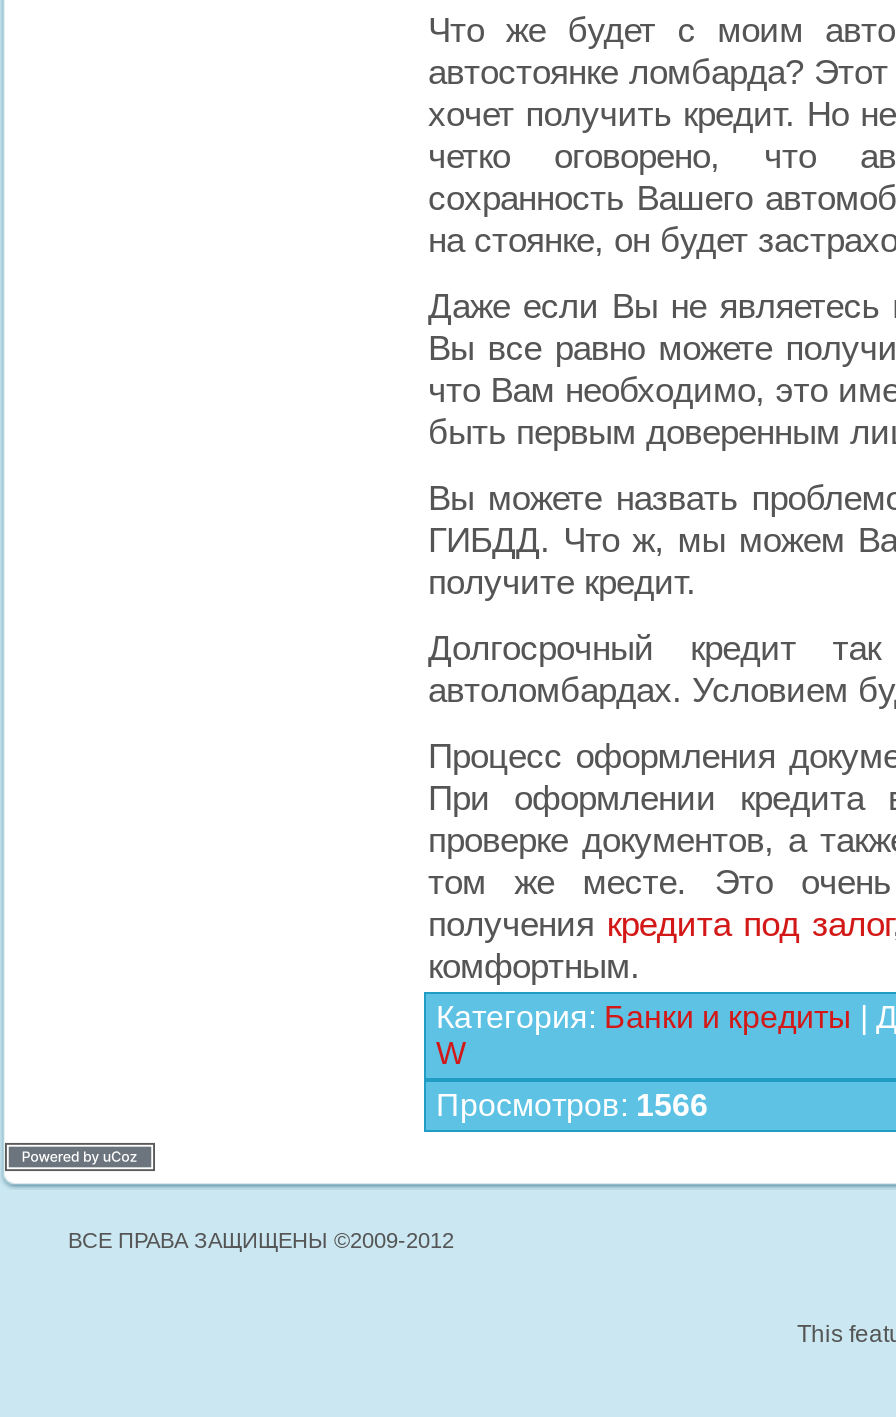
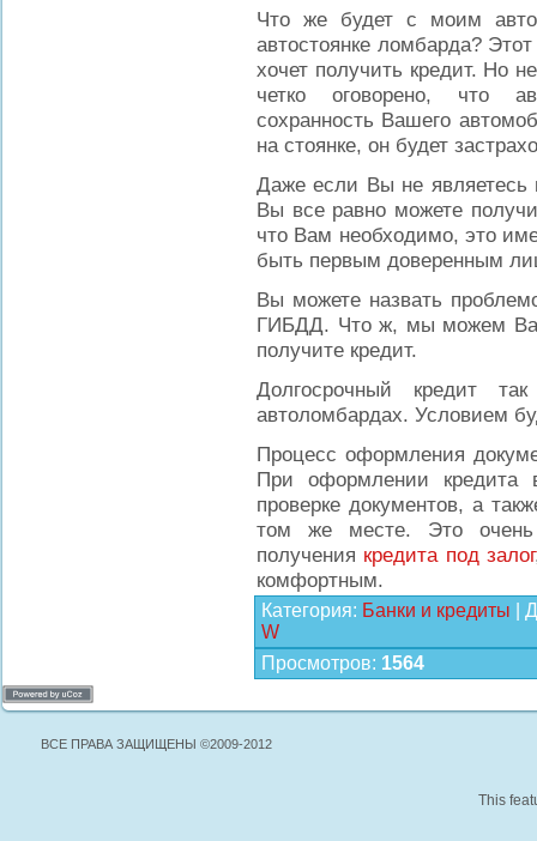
- Просмотров: 1566
+ Просмотров: 1564
